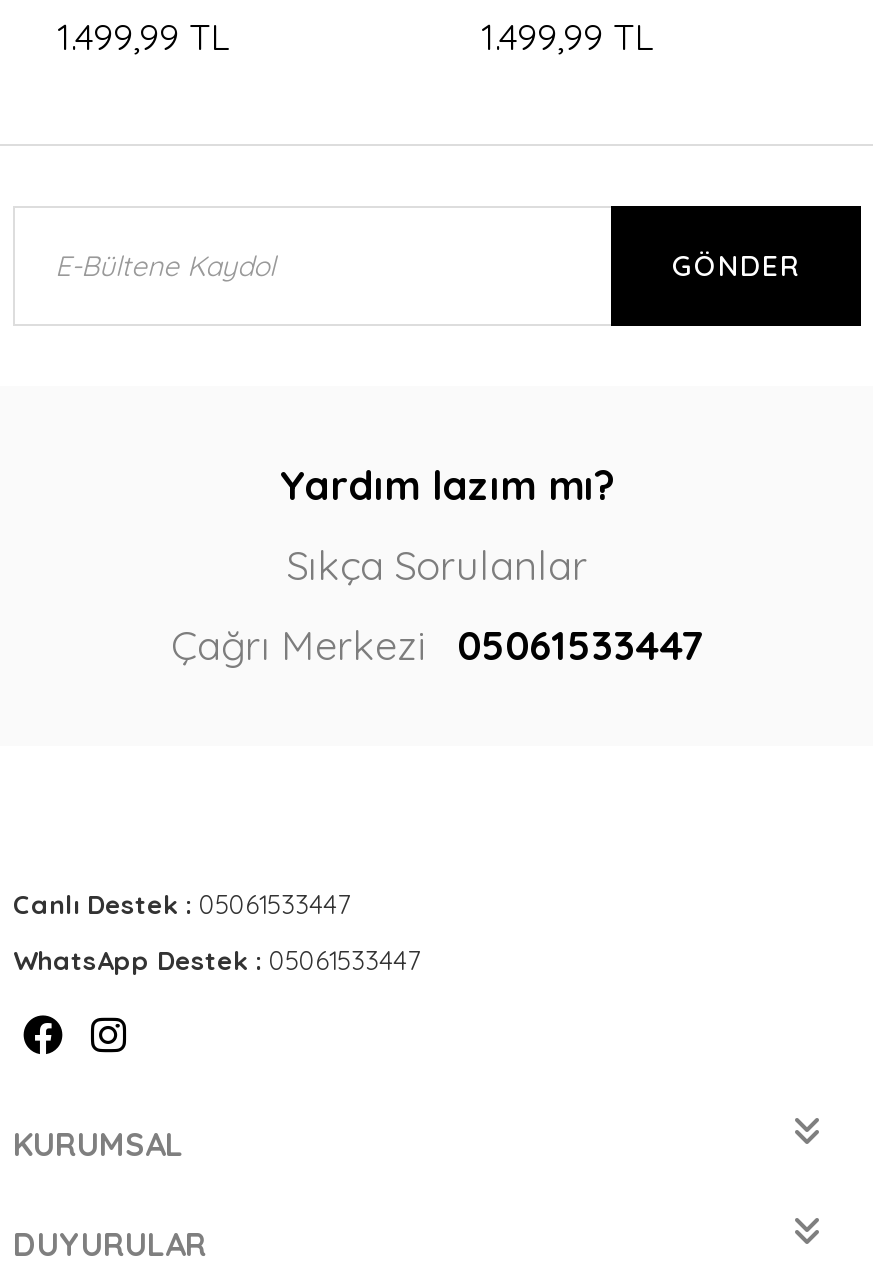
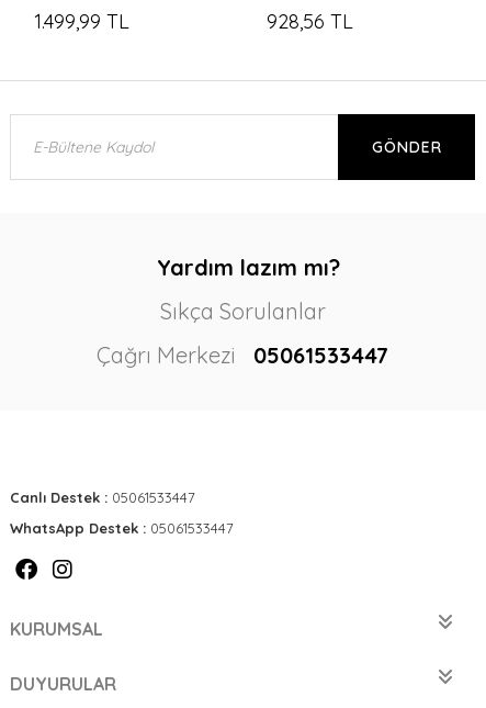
- 1.499,99 TL
+ 928,56 TL
